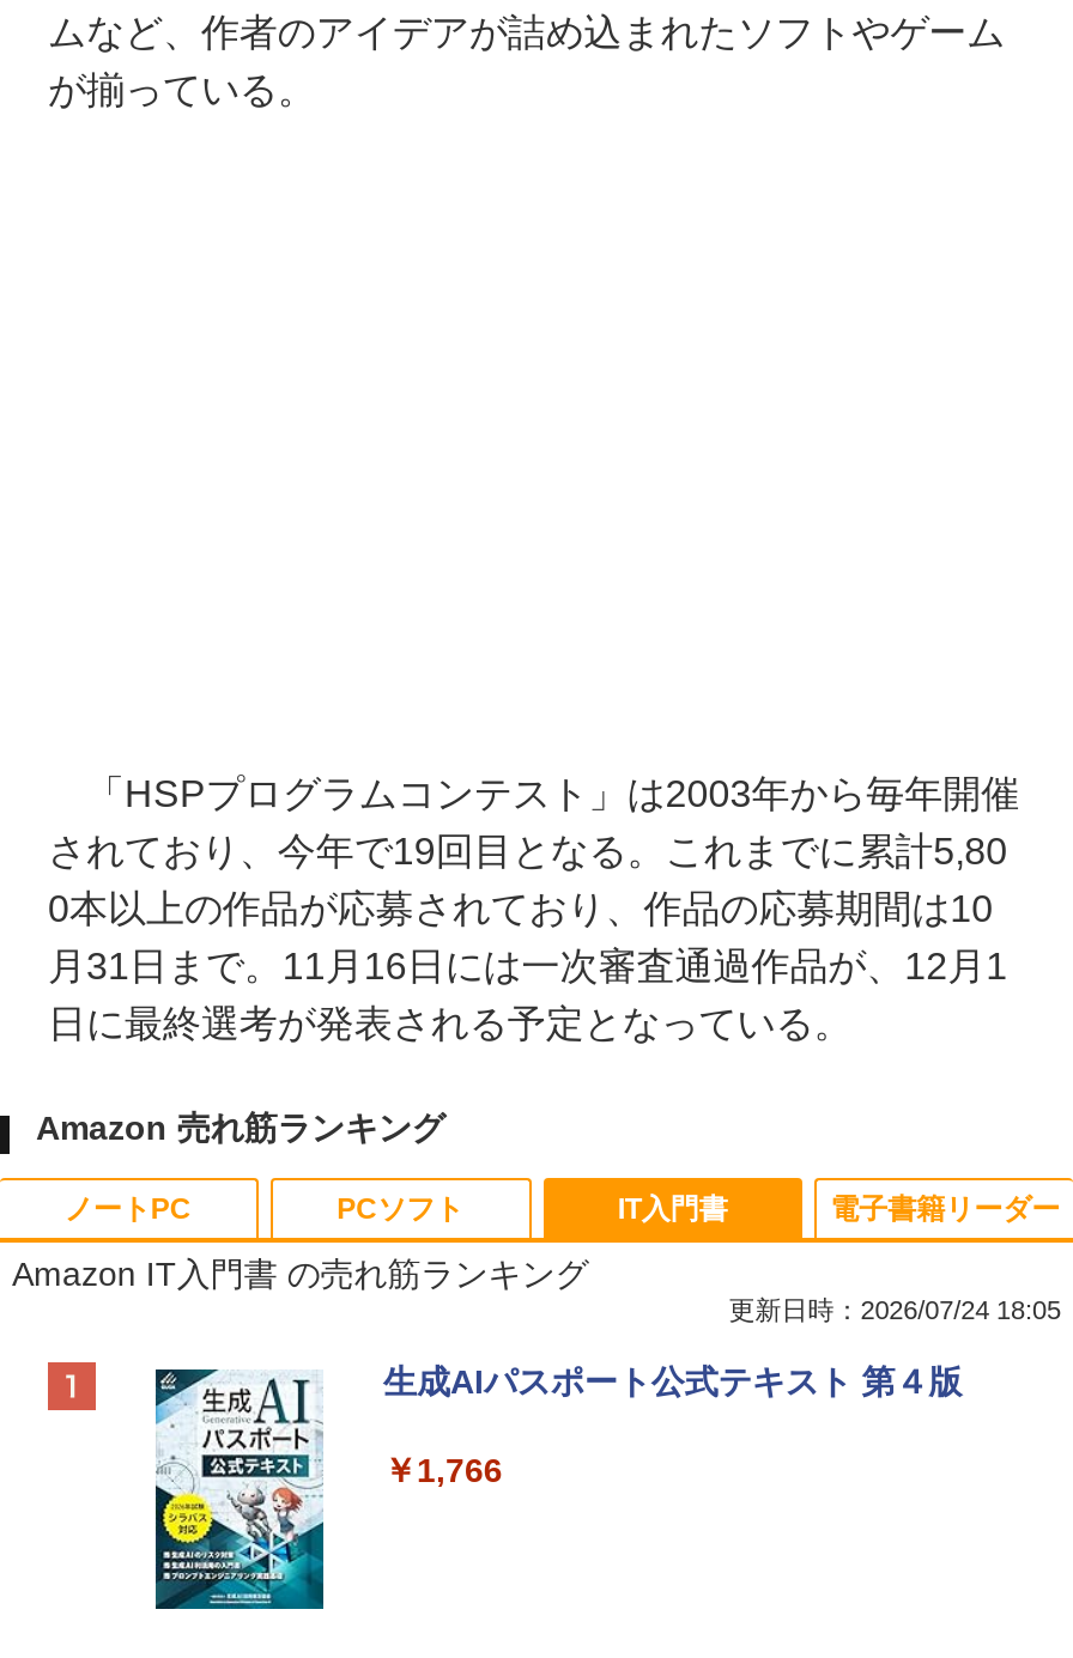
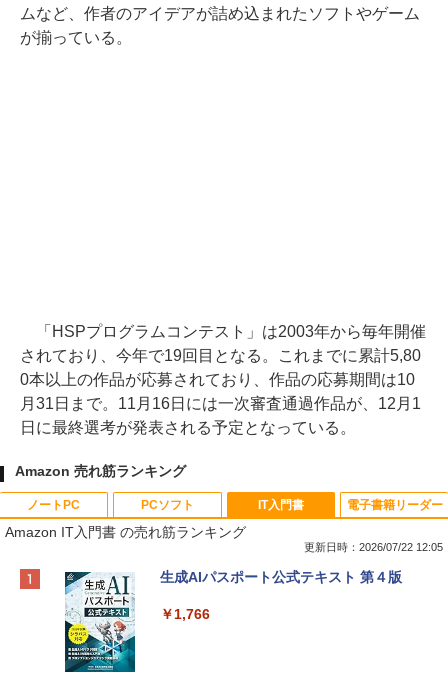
- 更新日時：2026/07/24 18:05
+ 更新日時：2026/07/22 12:05
